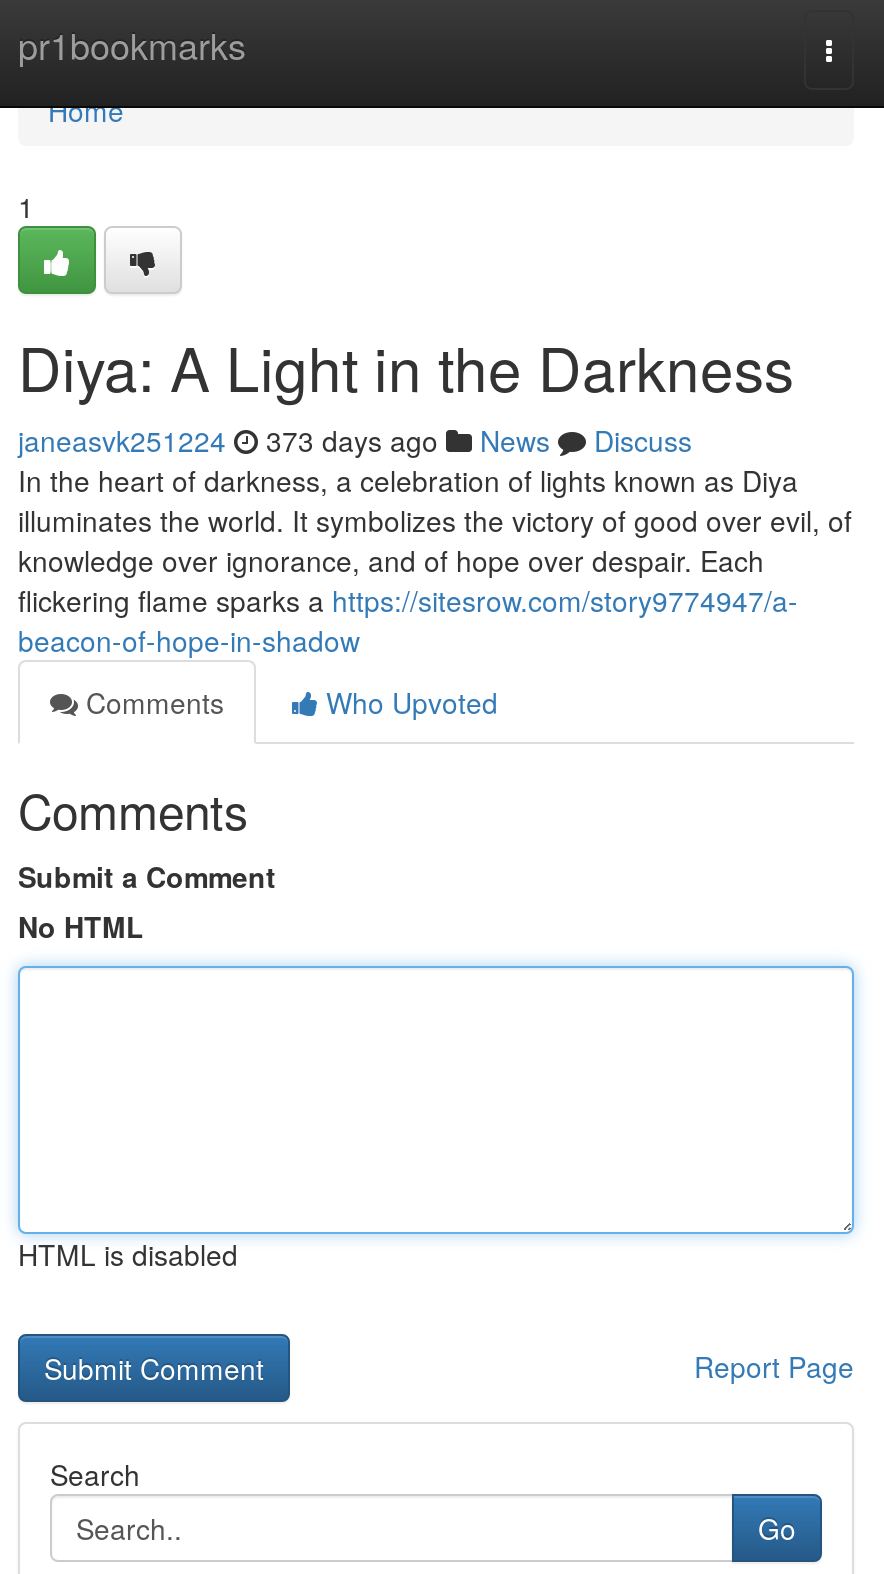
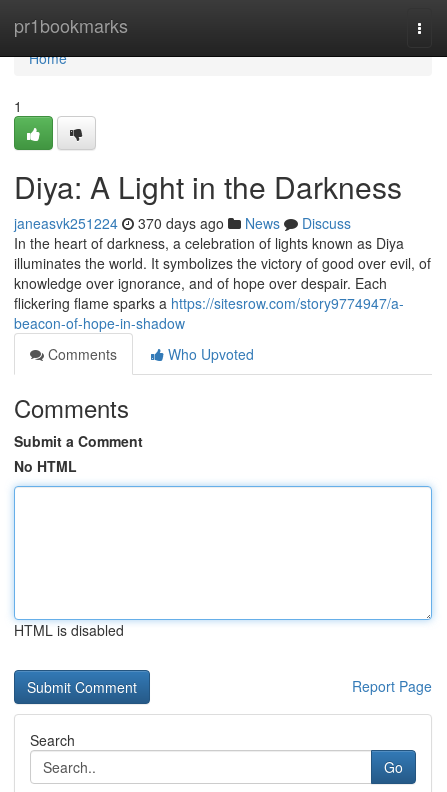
- janeasvk251224 373 days ago News Discuss
+ janeasvk251224 370 days ago News Discuss
